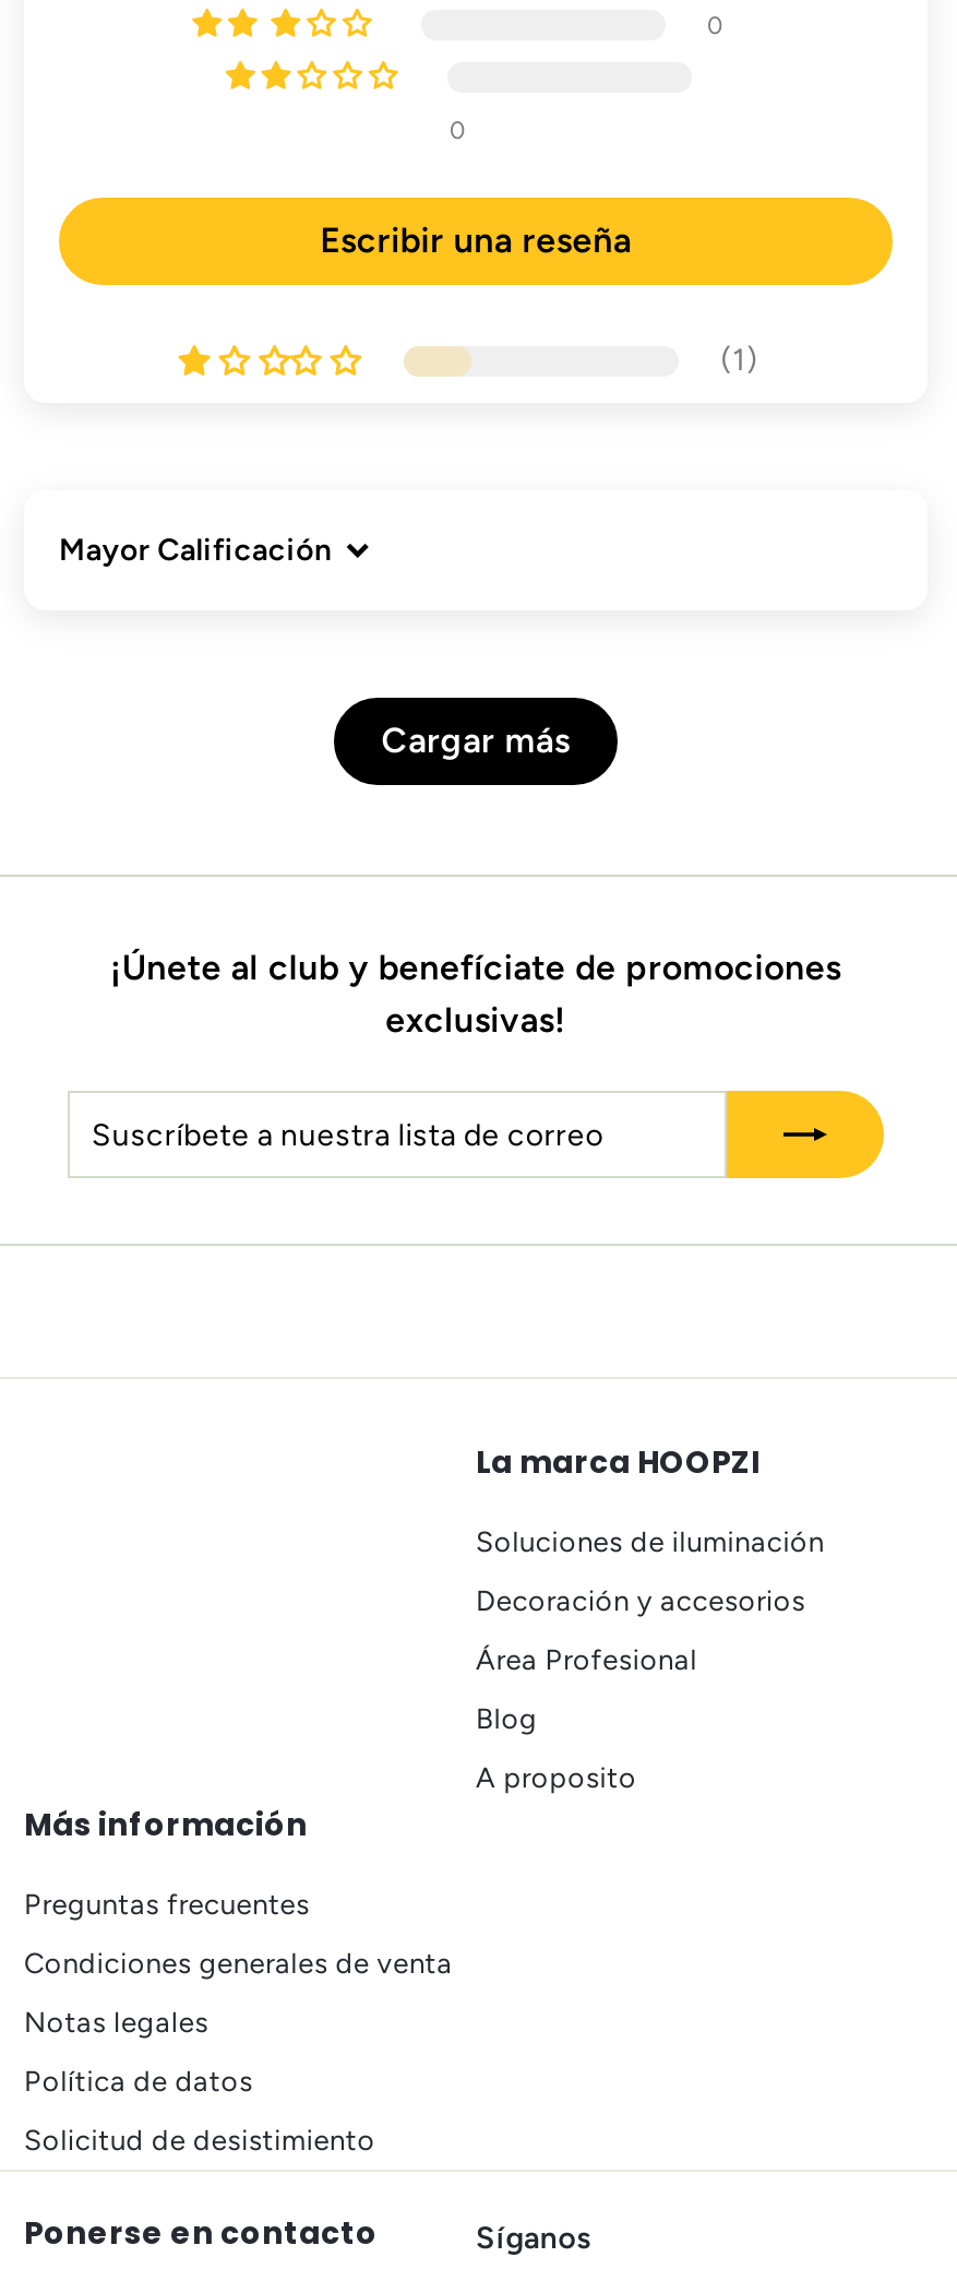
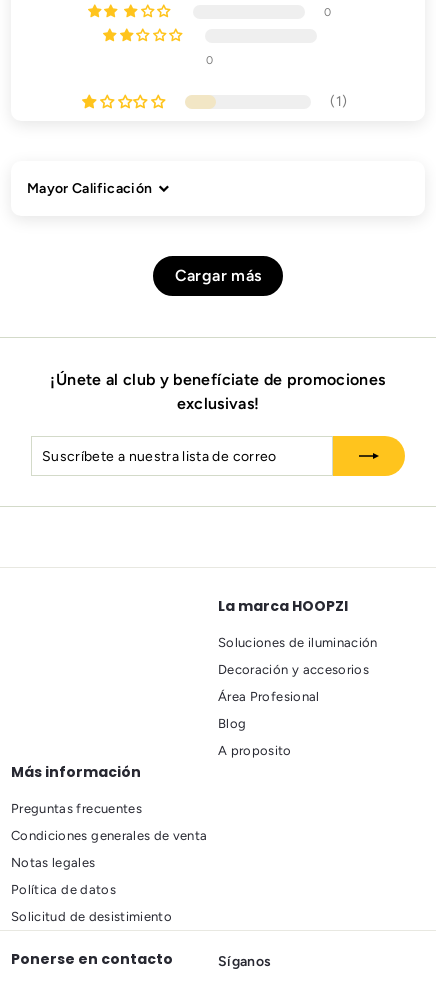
- Escribir una reseña
